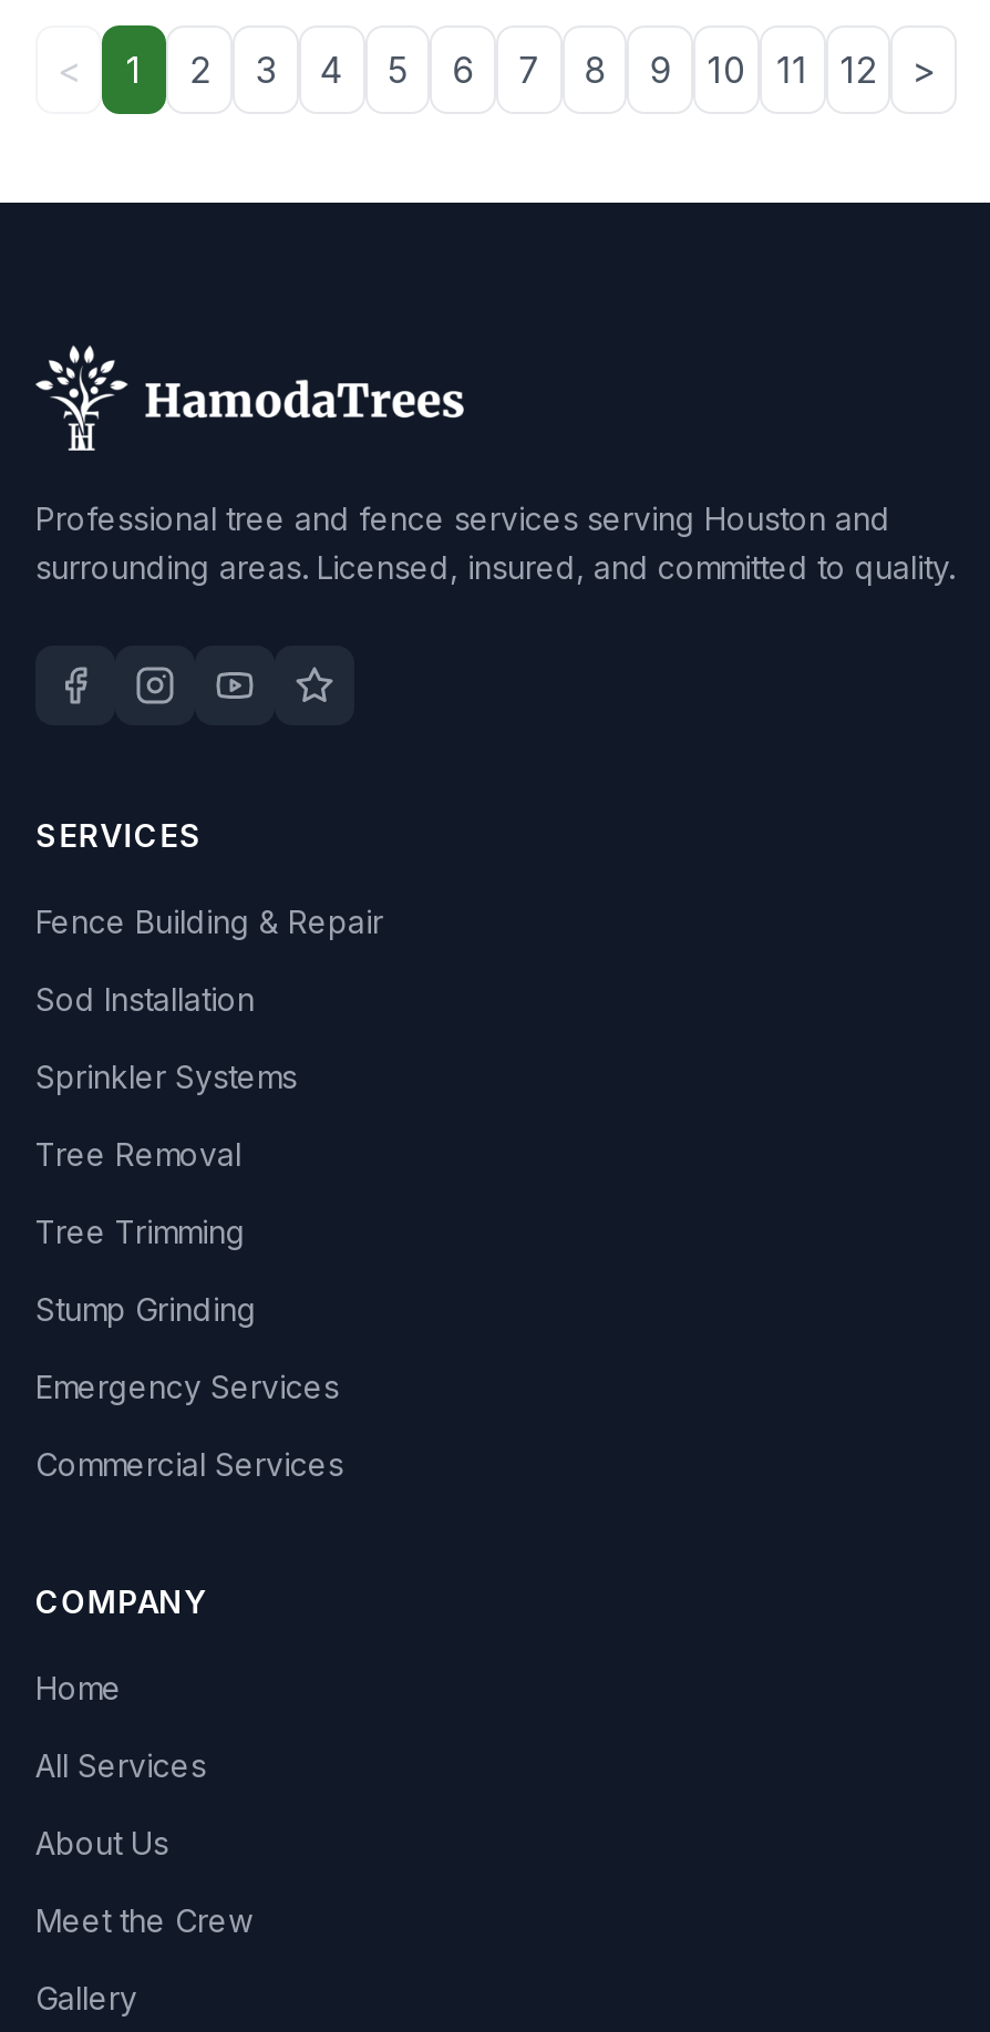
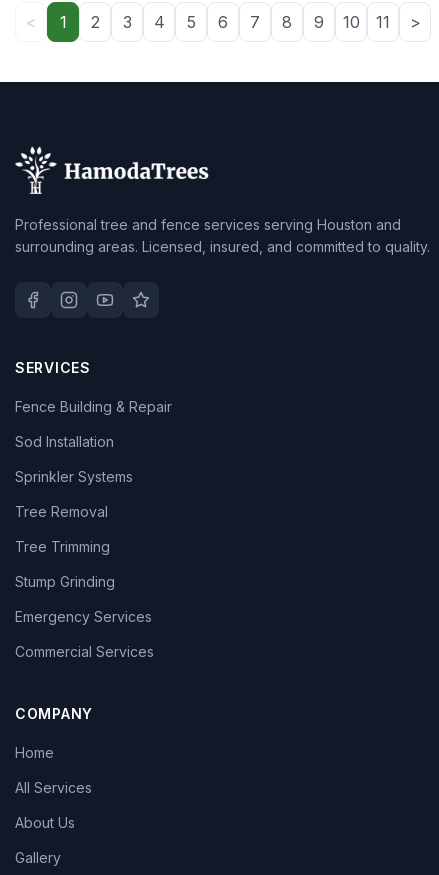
- 12

- Meet the Crew
